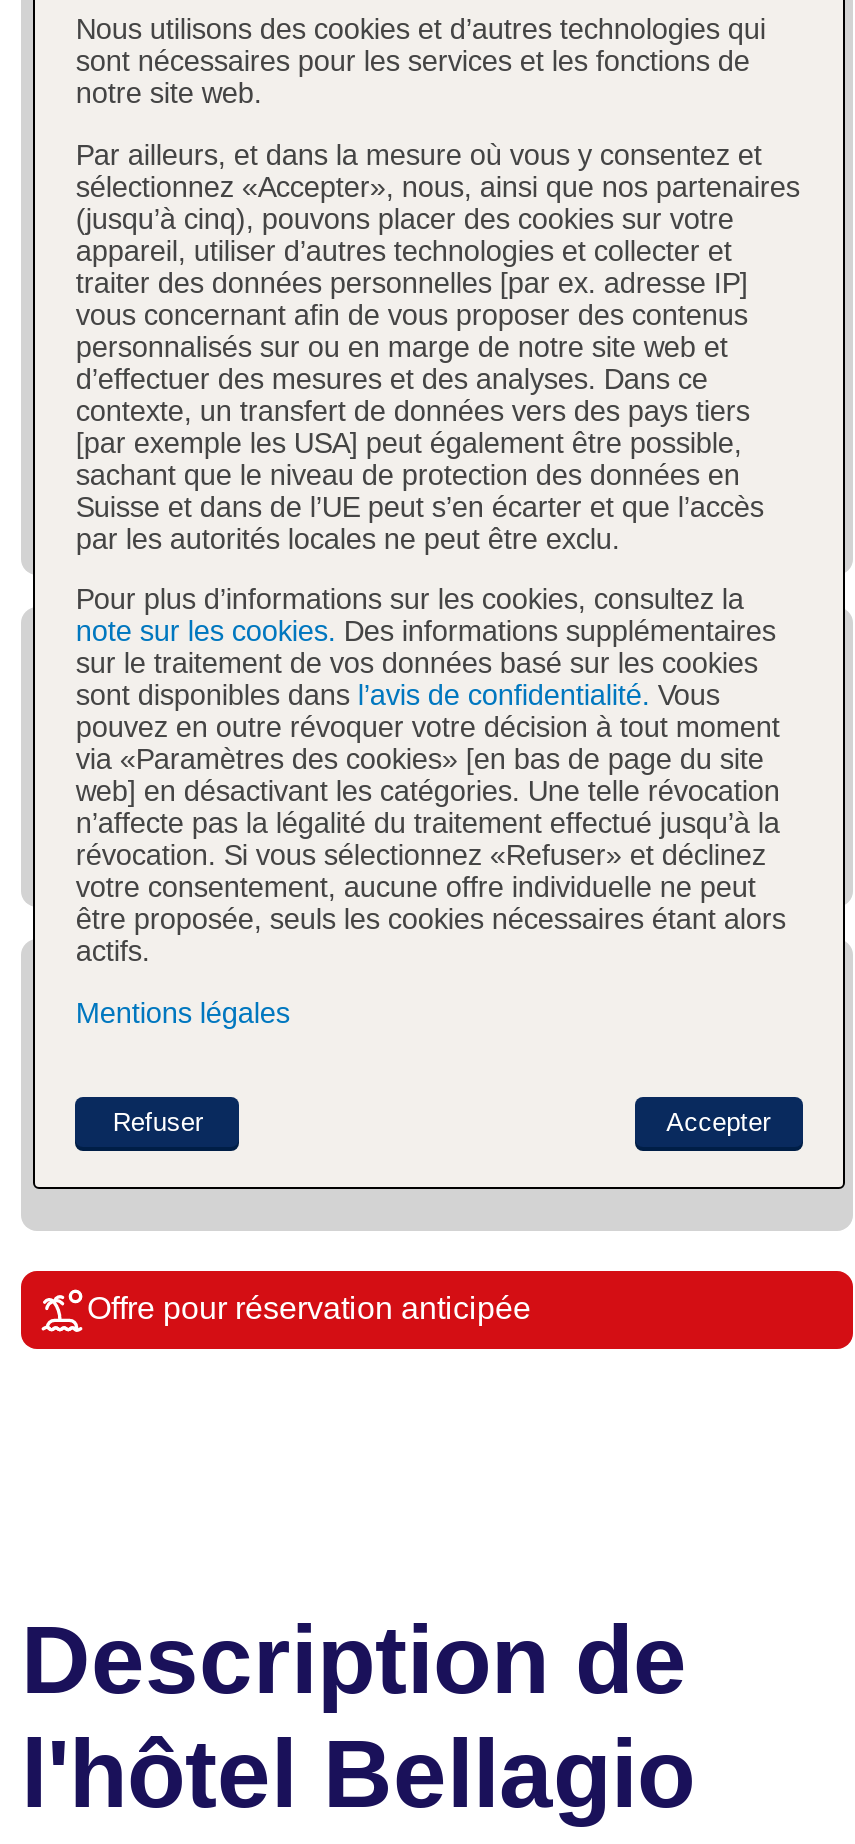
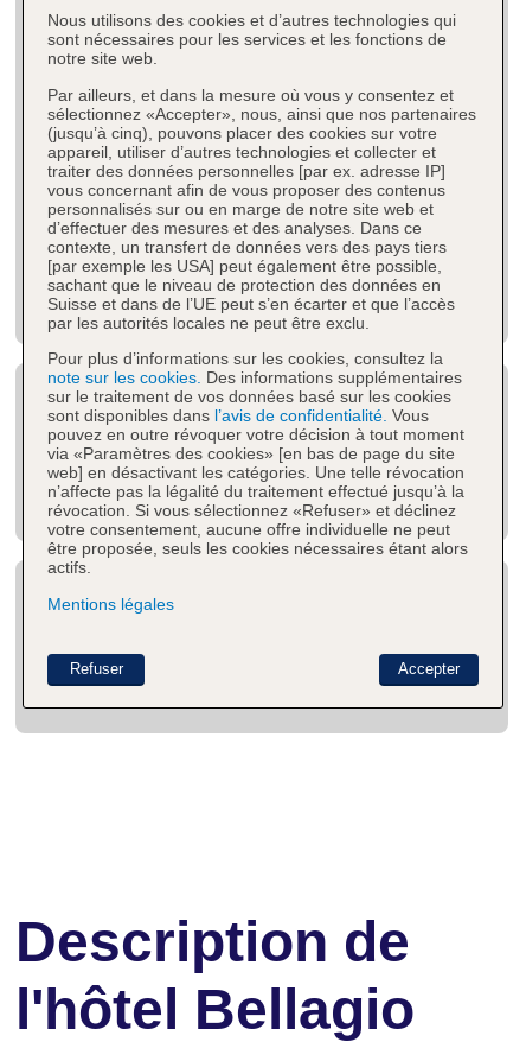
- Offre pour réservation anticipée
